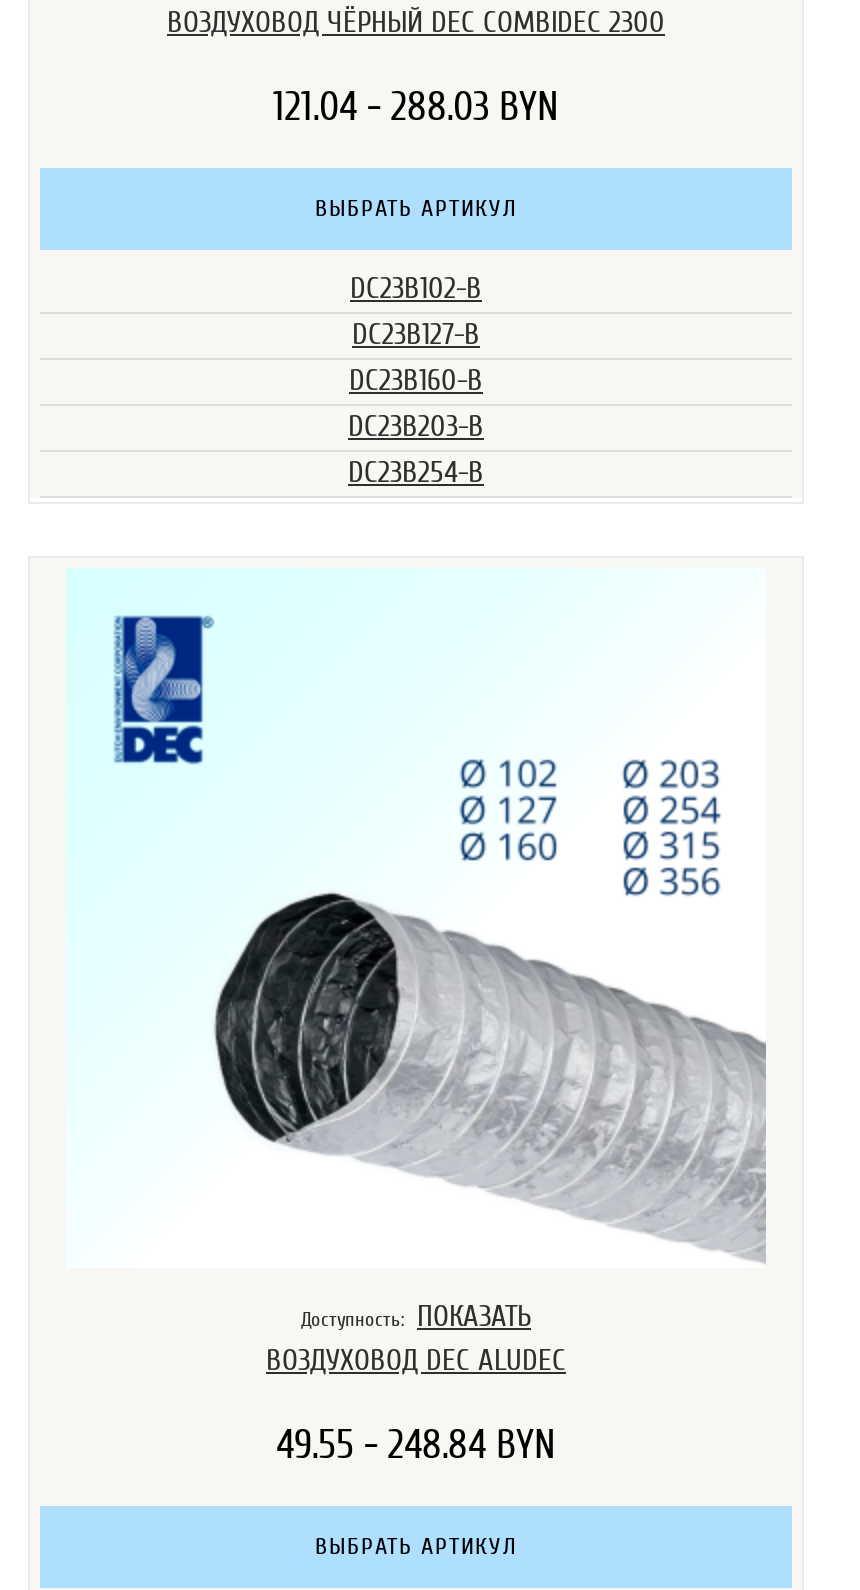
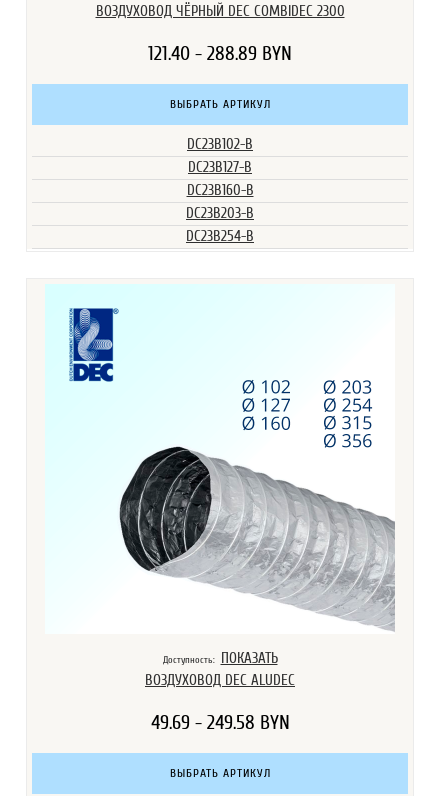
- 121.04 - 288.03 BYN
+ 121.40 - 288.89 BYN

- 49.55 - 248.84 BYN
+ 49.69 - 249.58 BYN
